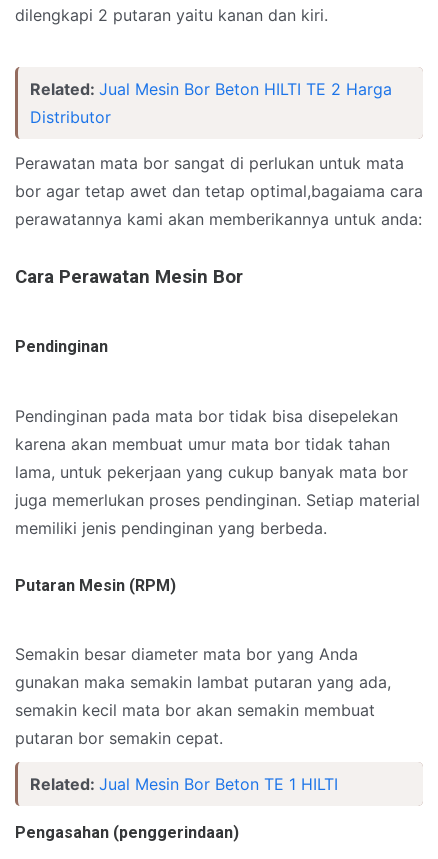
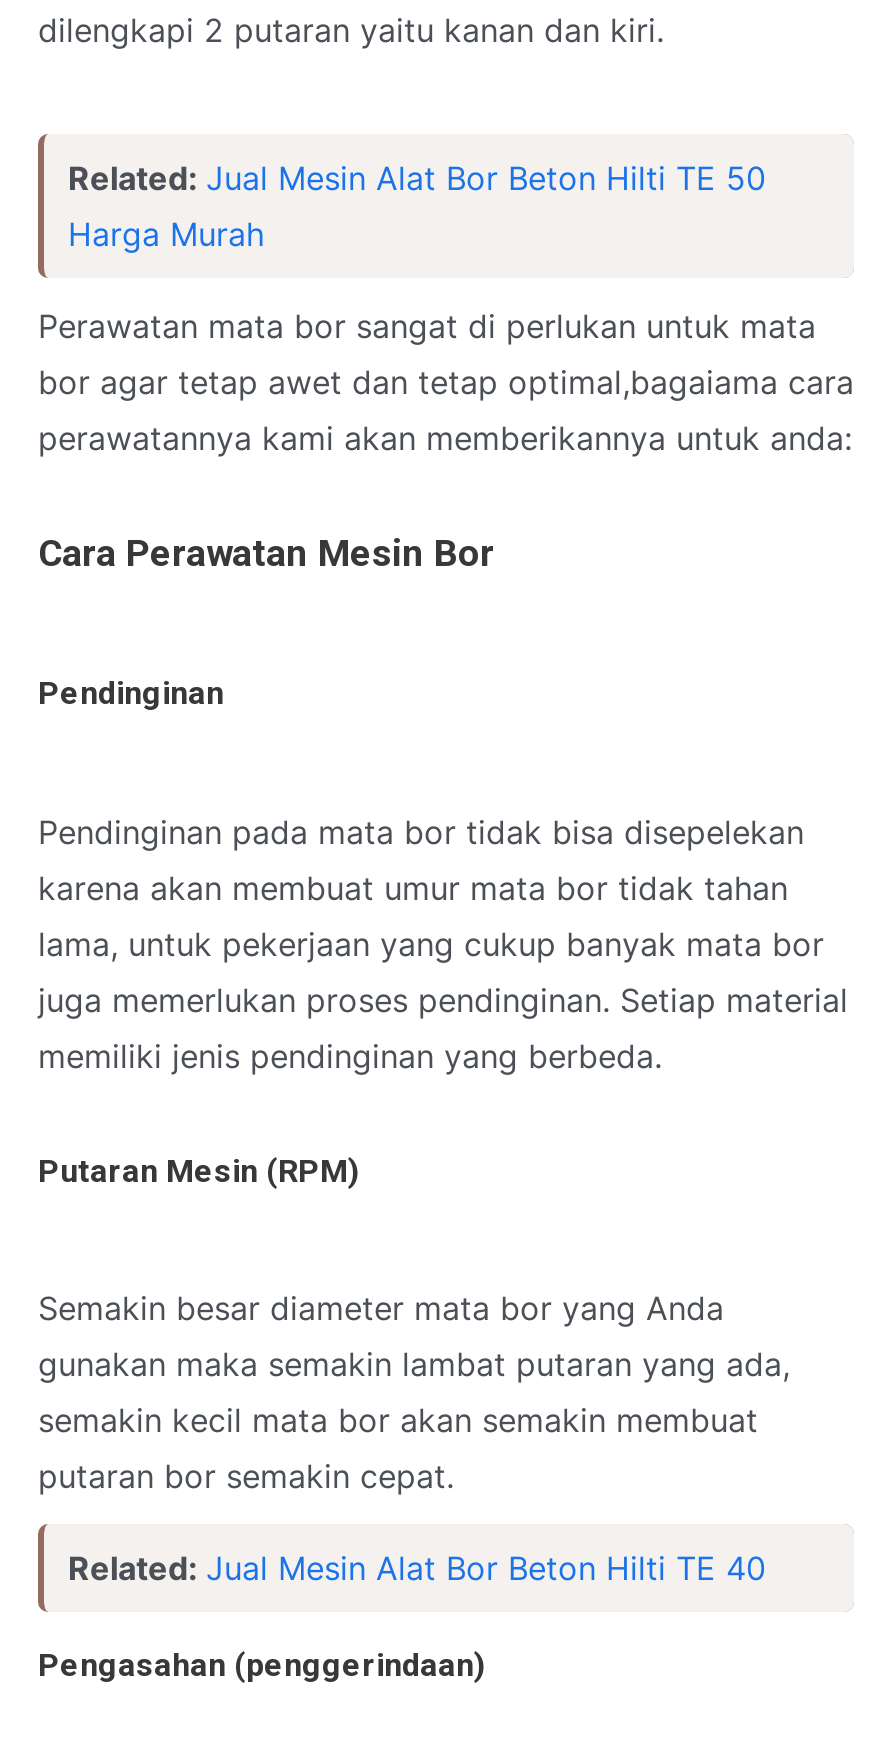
- Related: Jual Mesin Bor Beton HILTI TE 2 Harga
- Distributor
+ Related: Jual Mesin Alat Bor Beton Hilti TE 50
+ Harga Murah

- Related: Jual Mesin Bor Beton TE 1 HILTI
+ Related: Jual Mesin Alat Bor Beton Hilti TE 40
